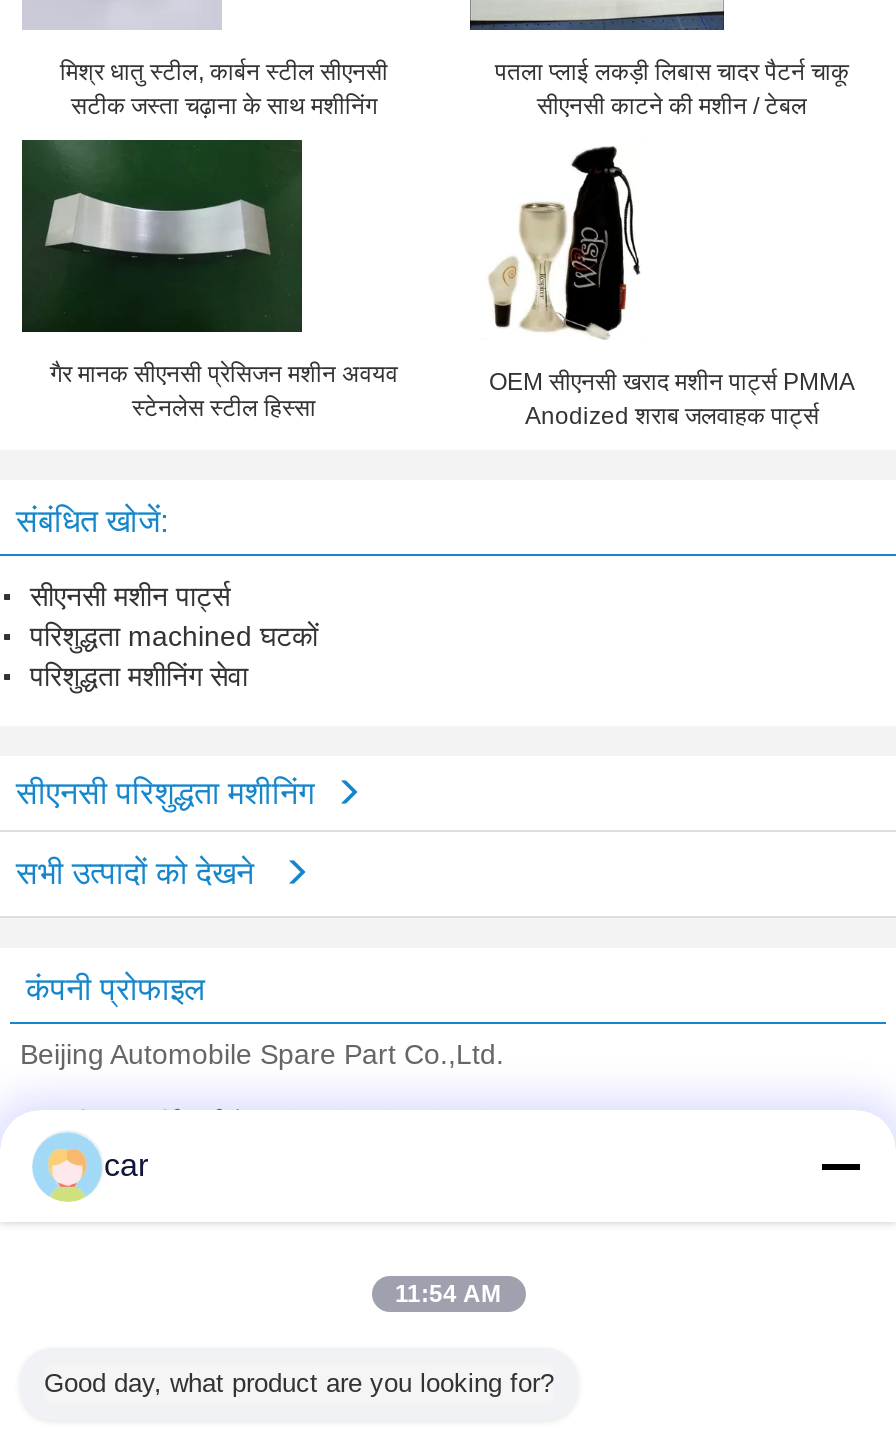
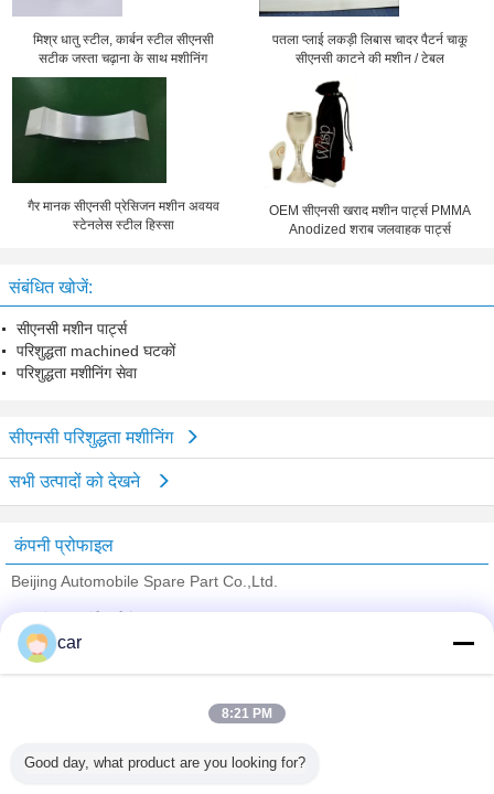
- 11:54 AM
+ 8:21 PM
